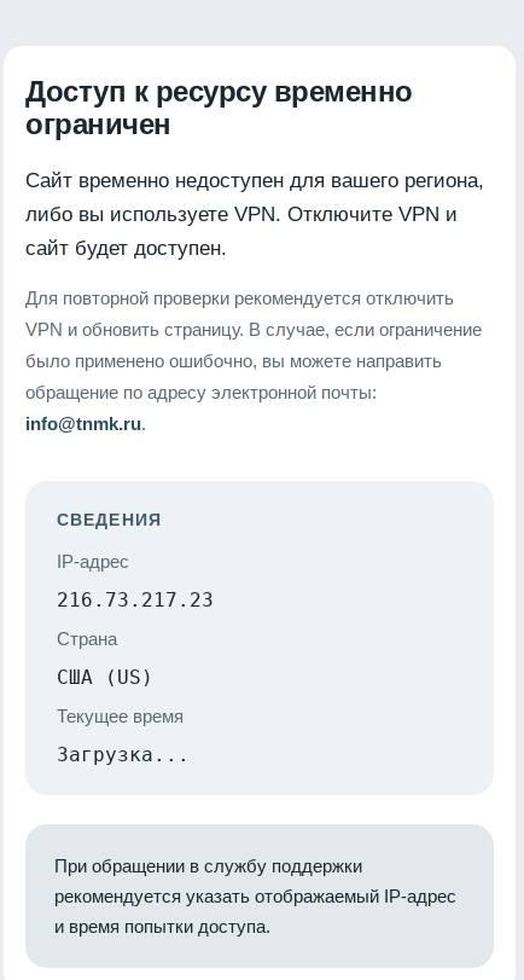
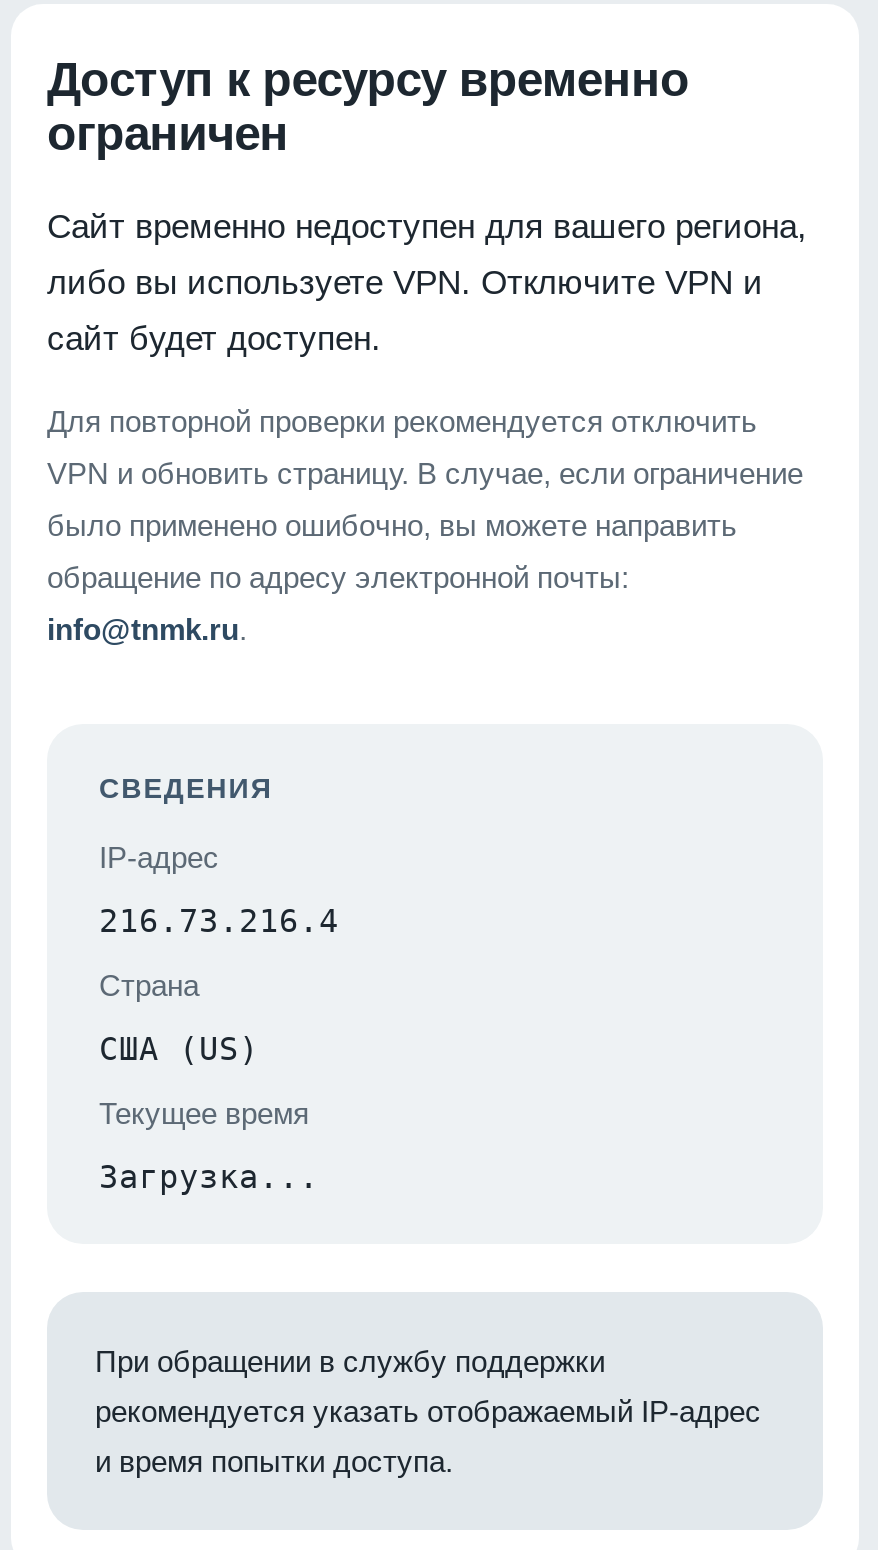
- 216.73.217.23
+ 216.73.216.4
